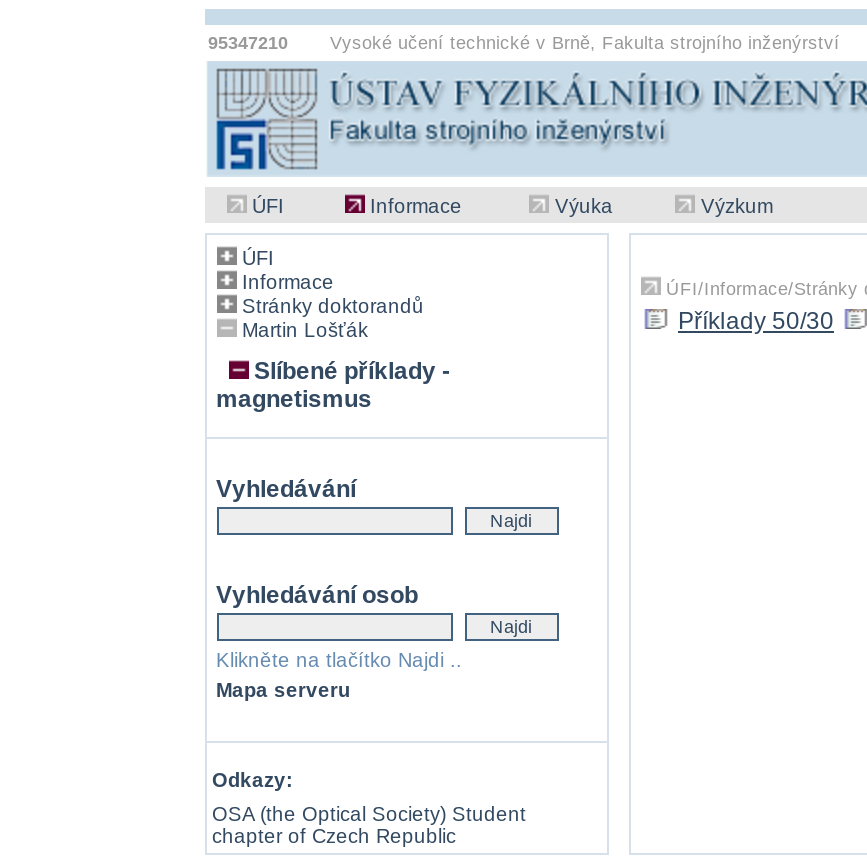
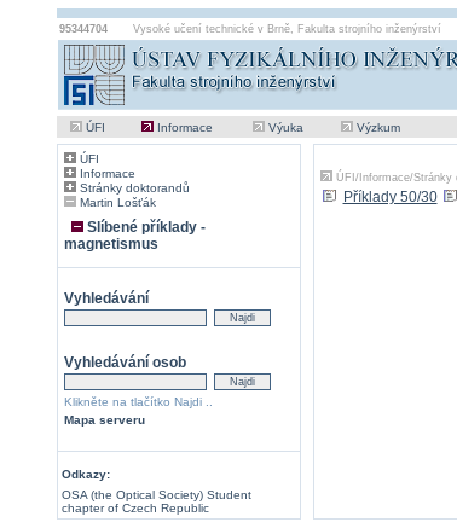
- 95347210
+ 95344704
